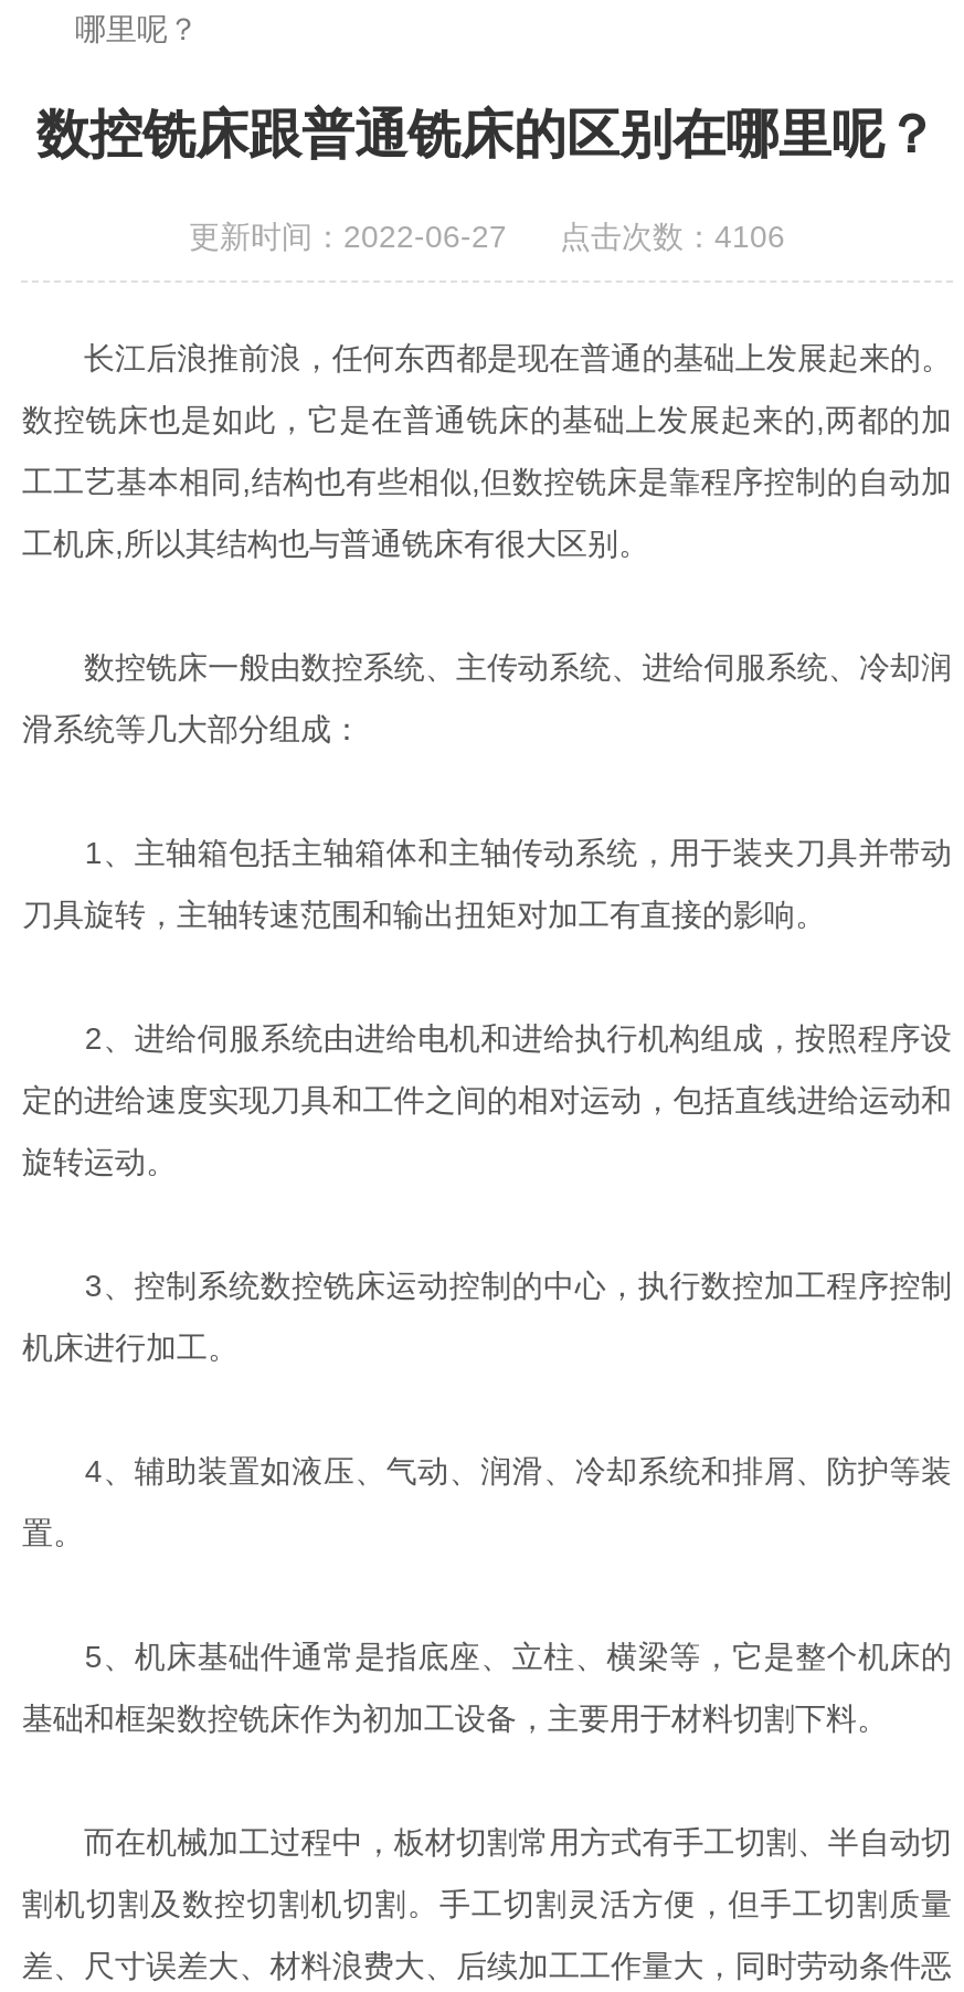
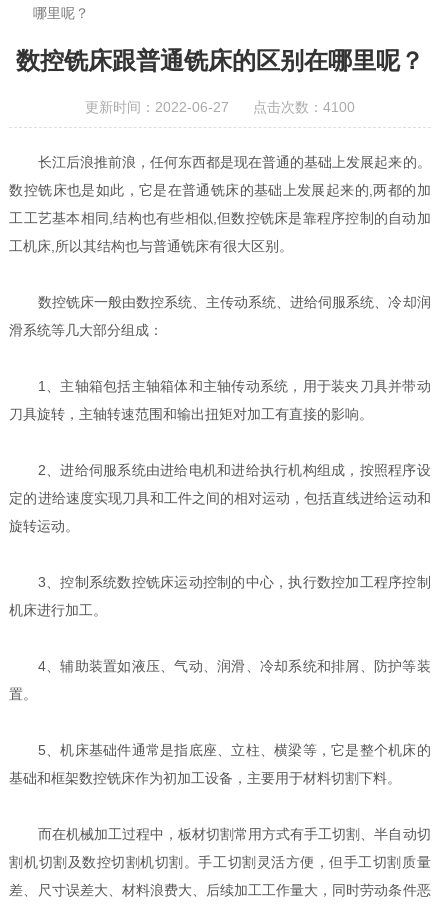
- 更新时间：2022-06-27 点击次数：4106
+ 更新时间：2022-06-27 点击次数：4100
